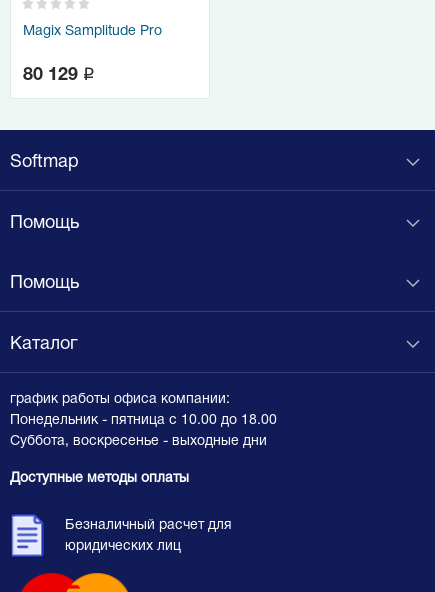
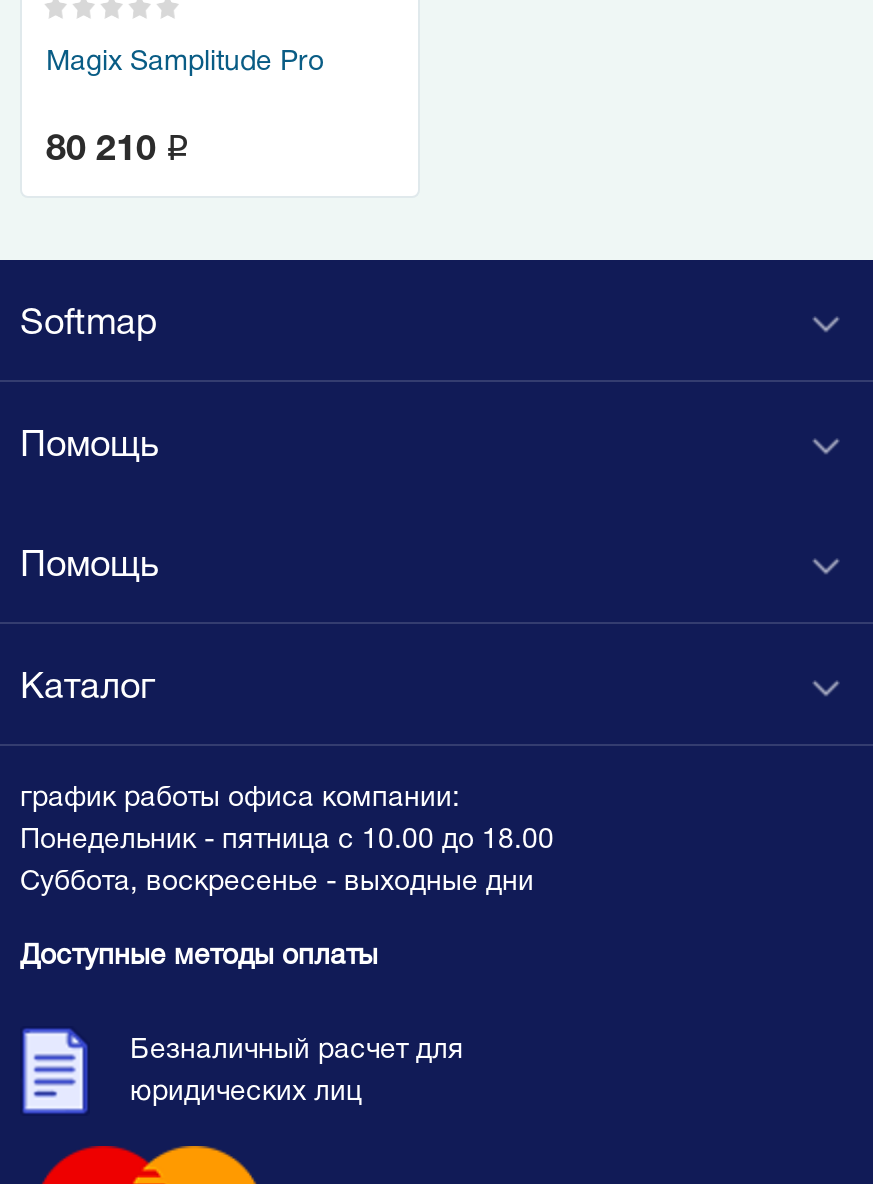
- 80 129 q
+ 80 210 q
